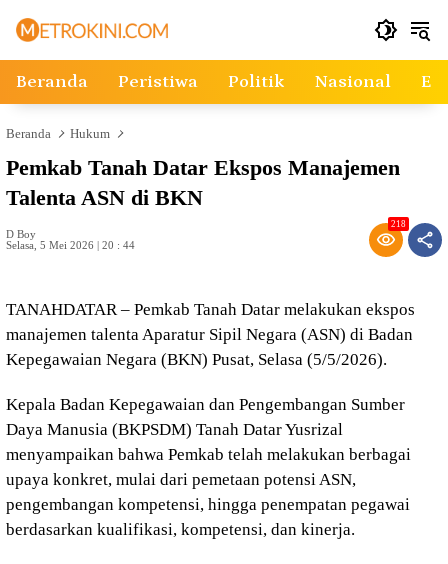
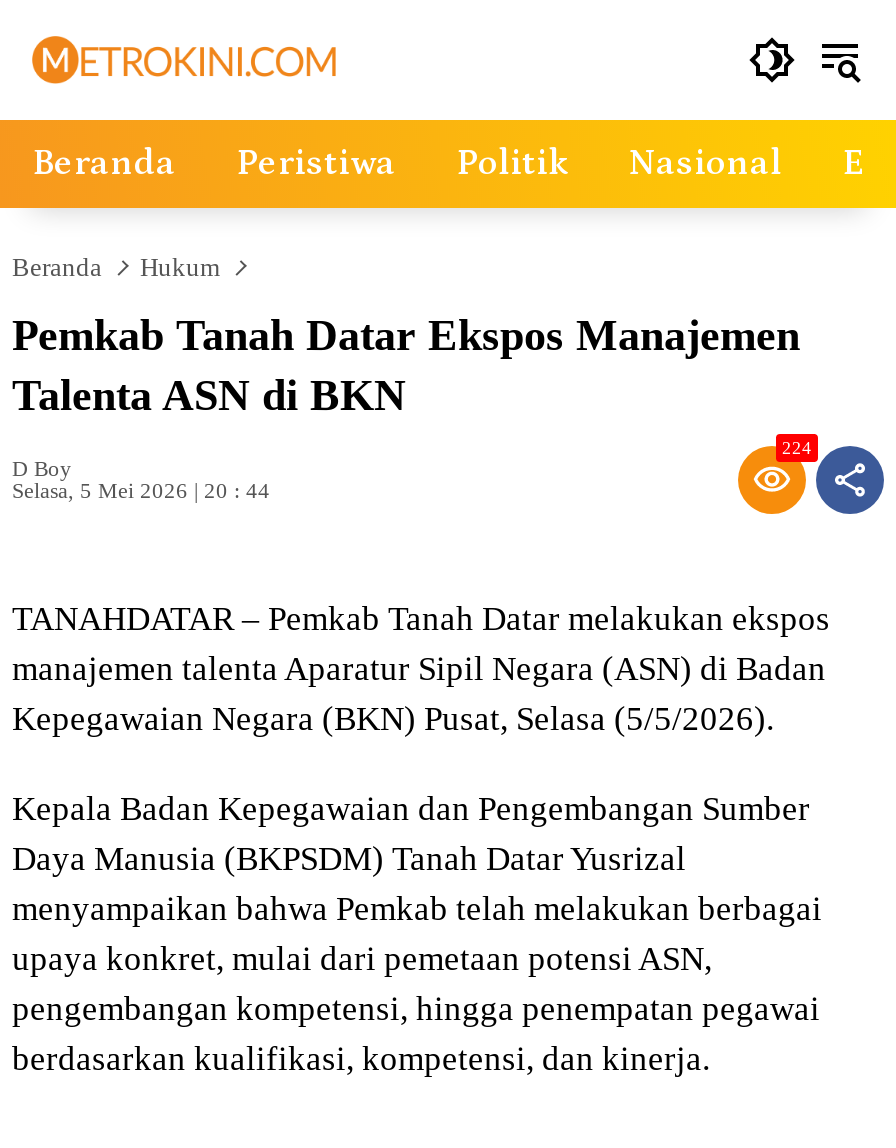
- 218
+ 224
